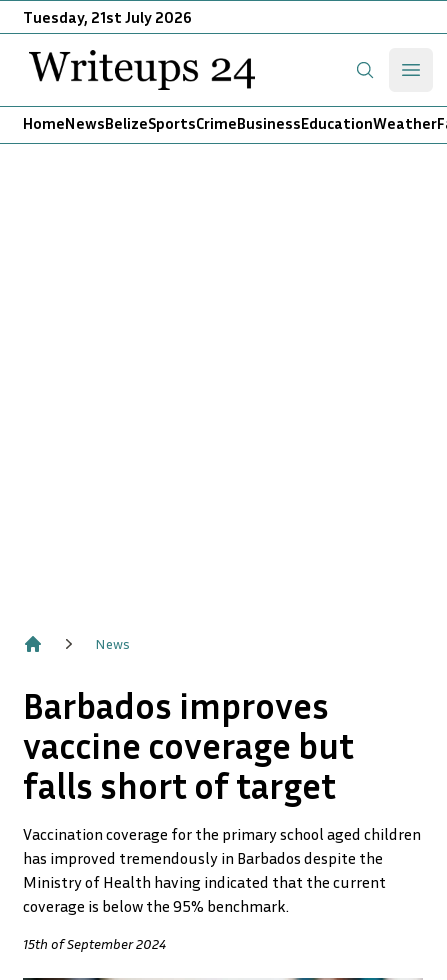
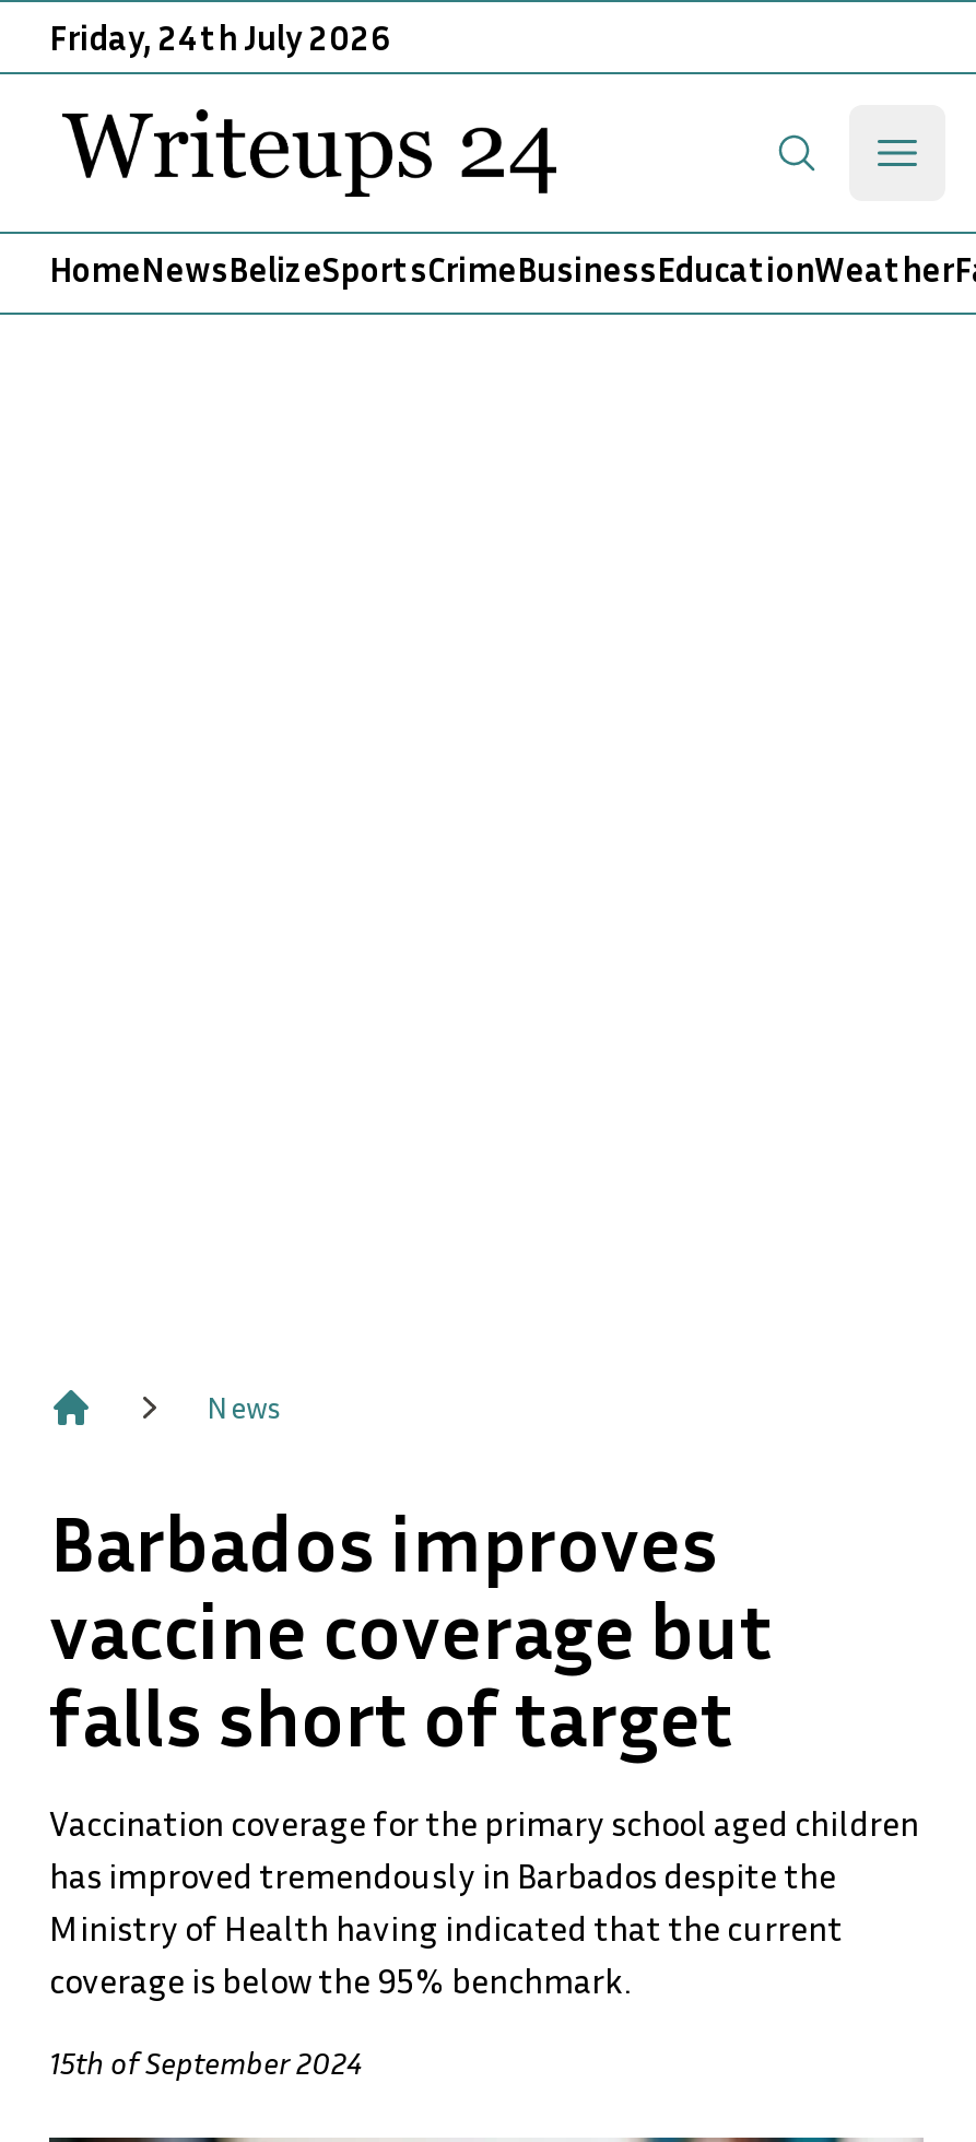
- Tuesday, 21st July 2026
+ Friday, 24th July 2026
